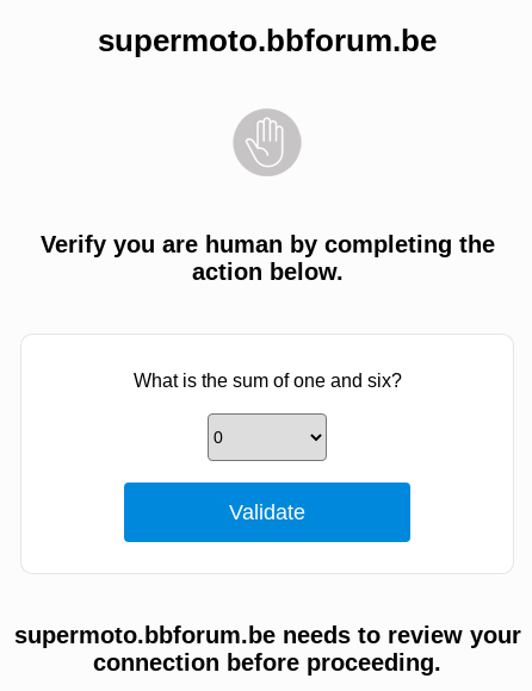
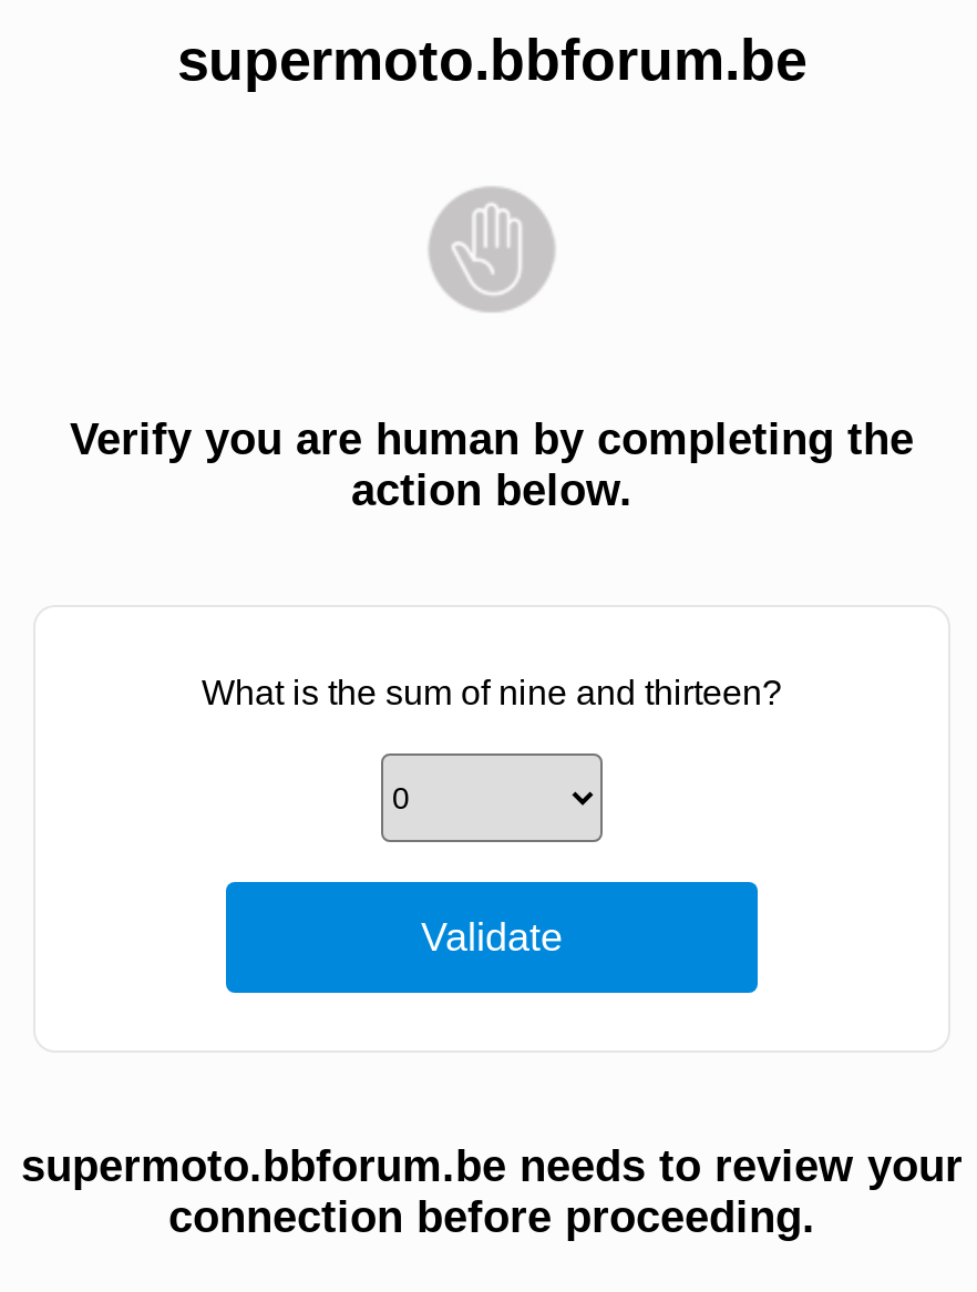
- What is the sum of one and six?
+ What is the sum of nine and thirteen?
